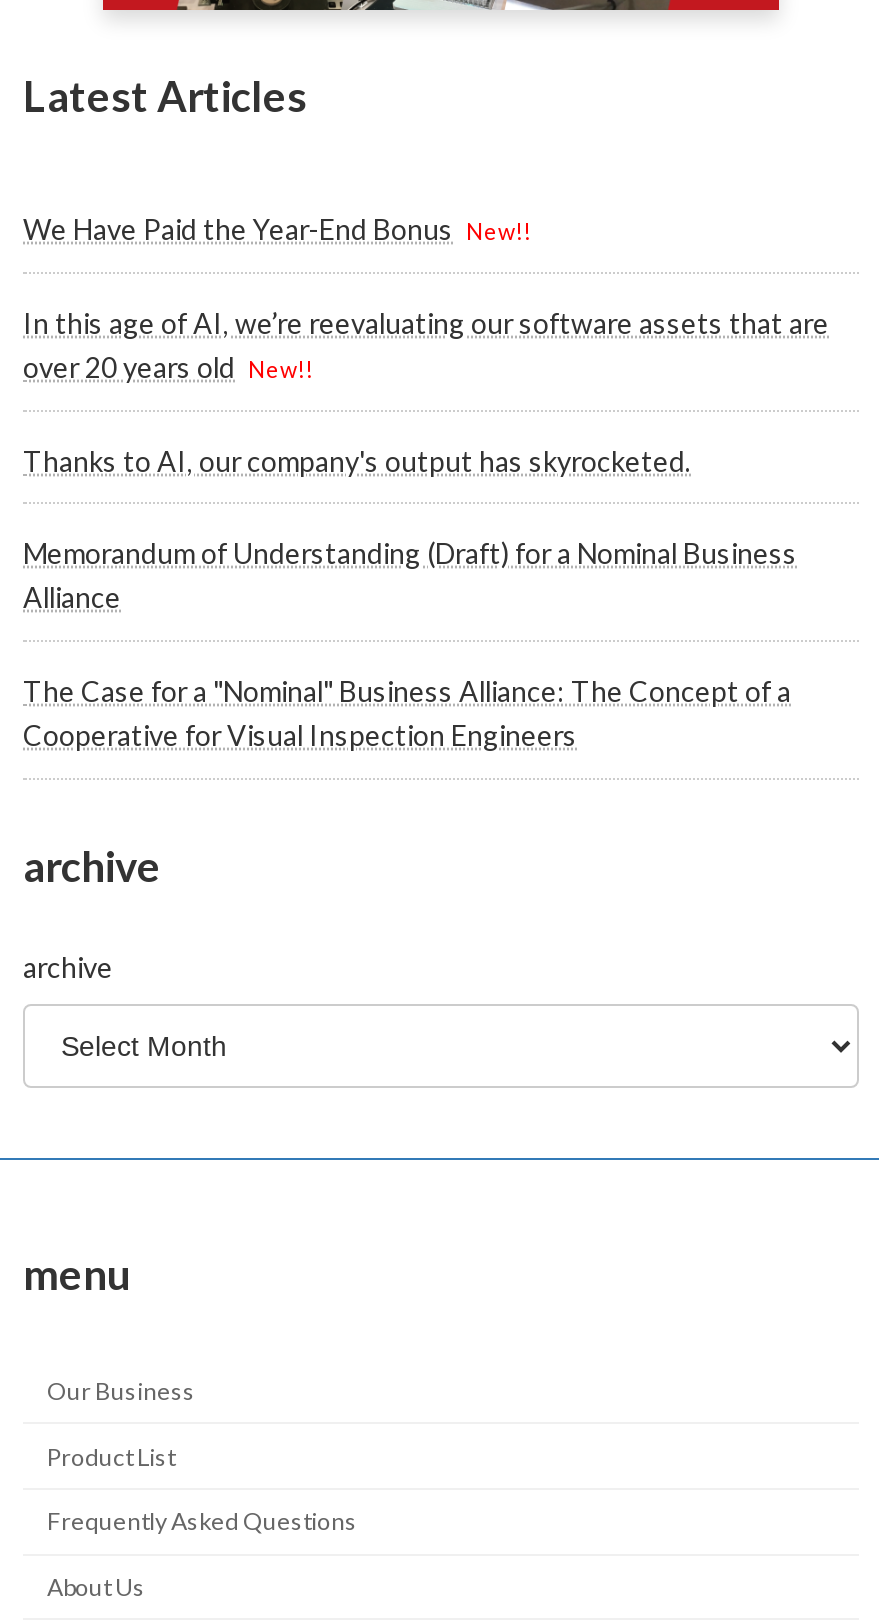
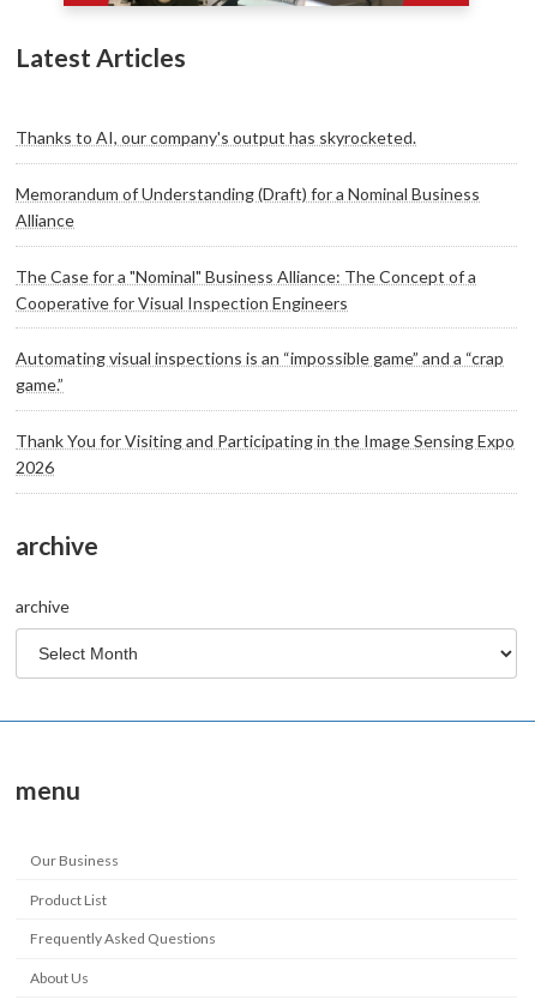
- We Have Paid the Year-End Bonus New!!
- In this age of AI, we’re reevaluating our software assets that are
- over 20 years old New!!

moved up: Thanks to AI, our company's output has skyrocketed. | Memorandum of Understanding (Draft) for a Nominal Business | Alliance | The Case for a "Nominal" Business Alliance: The Concept of a | Cooperative for Visual Inspection Engineers

+ Automating visual inspections is an “impossible game” and a “crap
+ game.”
+ Thank You for Visiting and Participating in the Image Sensing Expo
+ 2026
